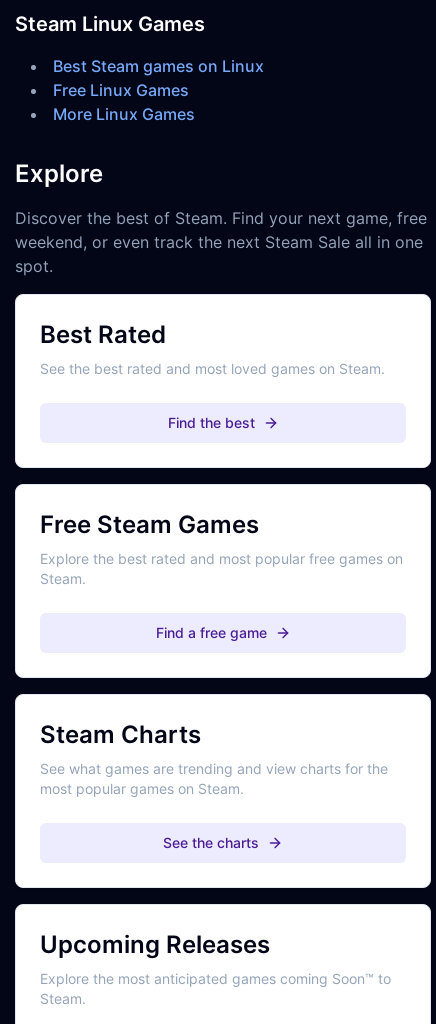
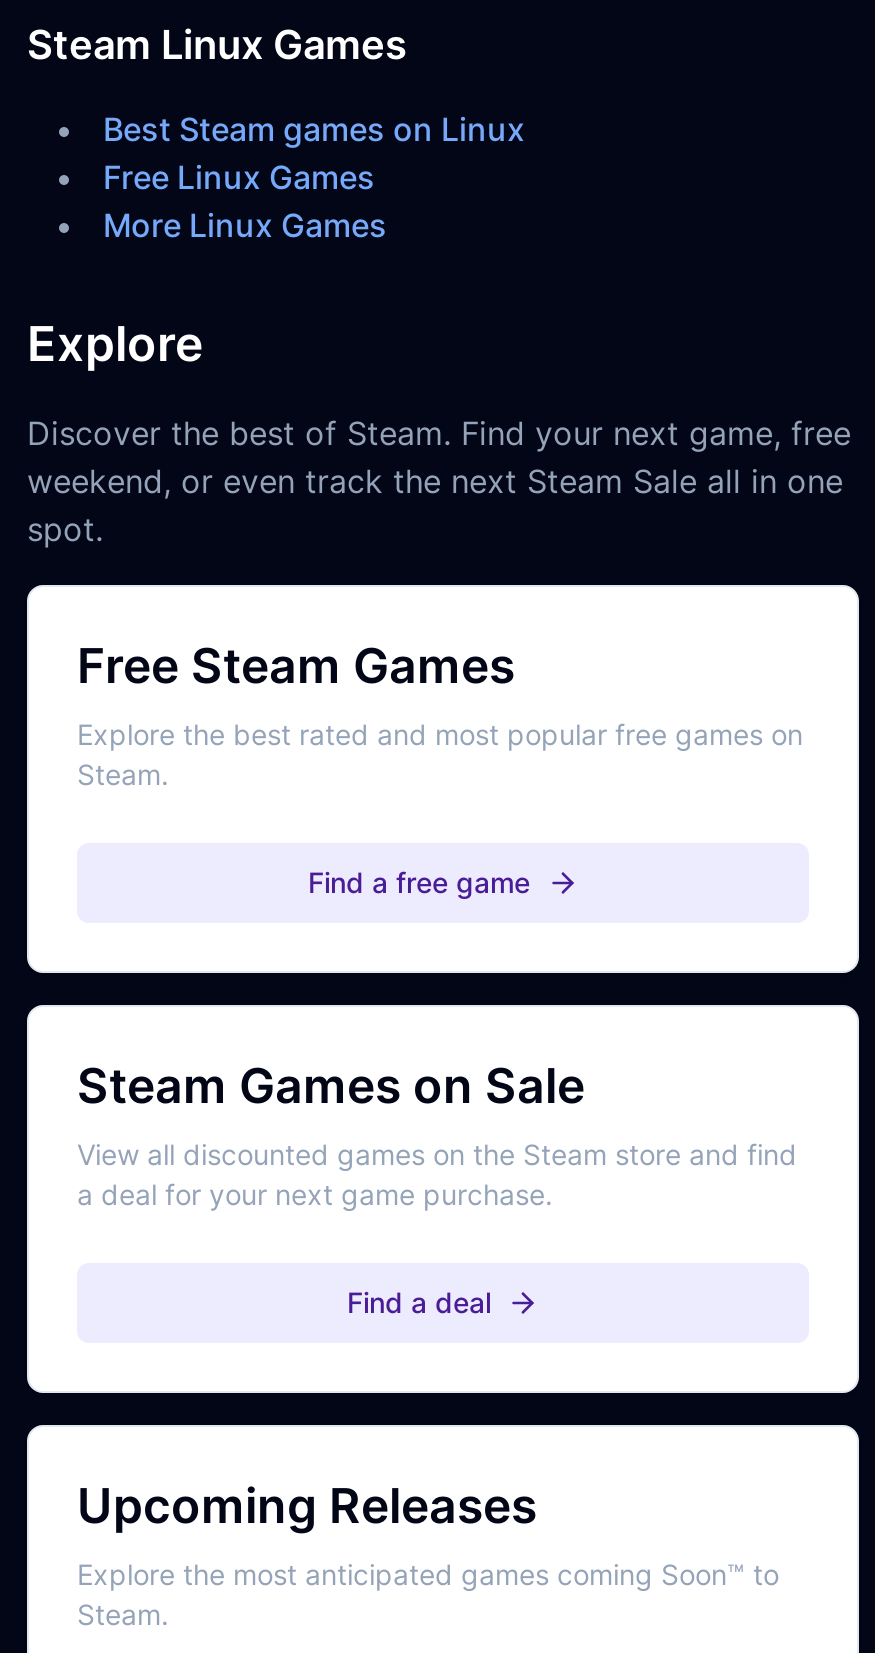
- Best Rated
- See the best rated and most loved games on Steam.
- Find the best

- Steam Charts
- See what games are trending and view charts for the
- most popular games on Steam.
+ Steam Games on Sale
+ View all discounted games on the Steam store and find
+ a deal for your next game purchase.

- See the charts
+ Find a deal
